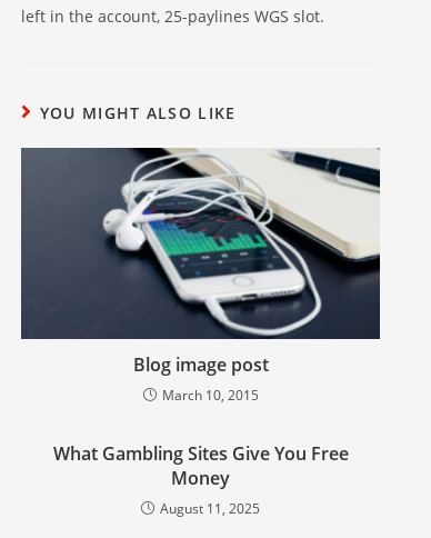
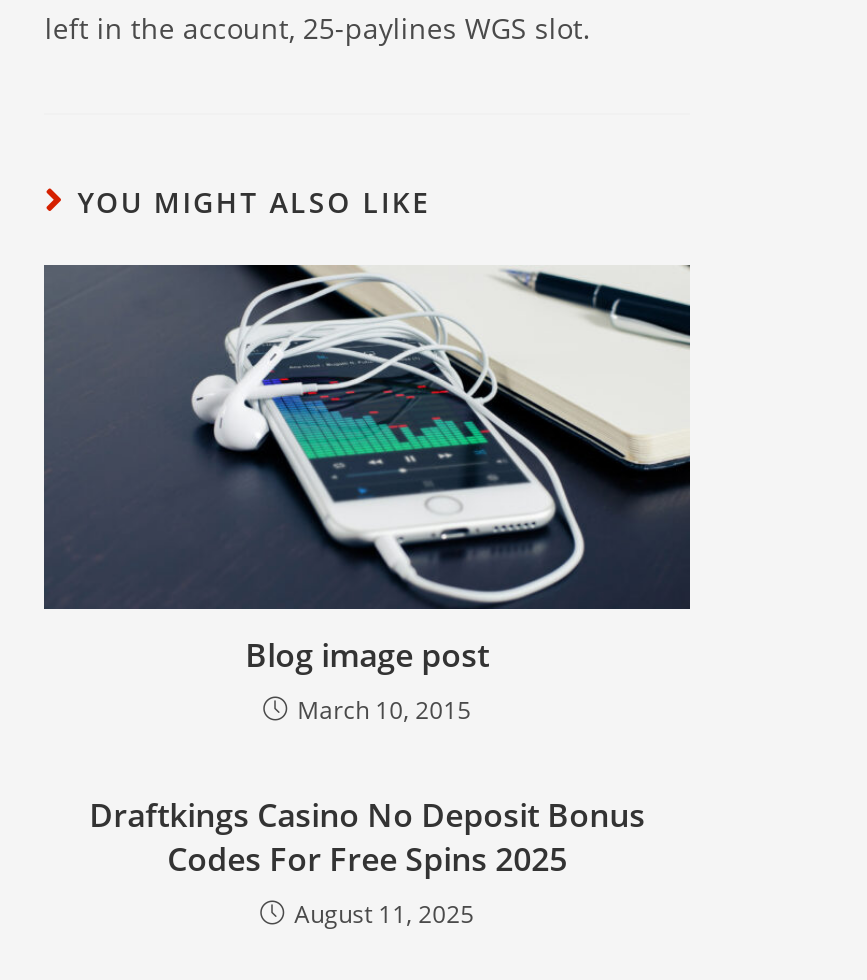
- What Gambling Sites Give You Free
- Money
+ Draftkings Casino No Deposit Bonus
+ Codes For Free Spins 2025
